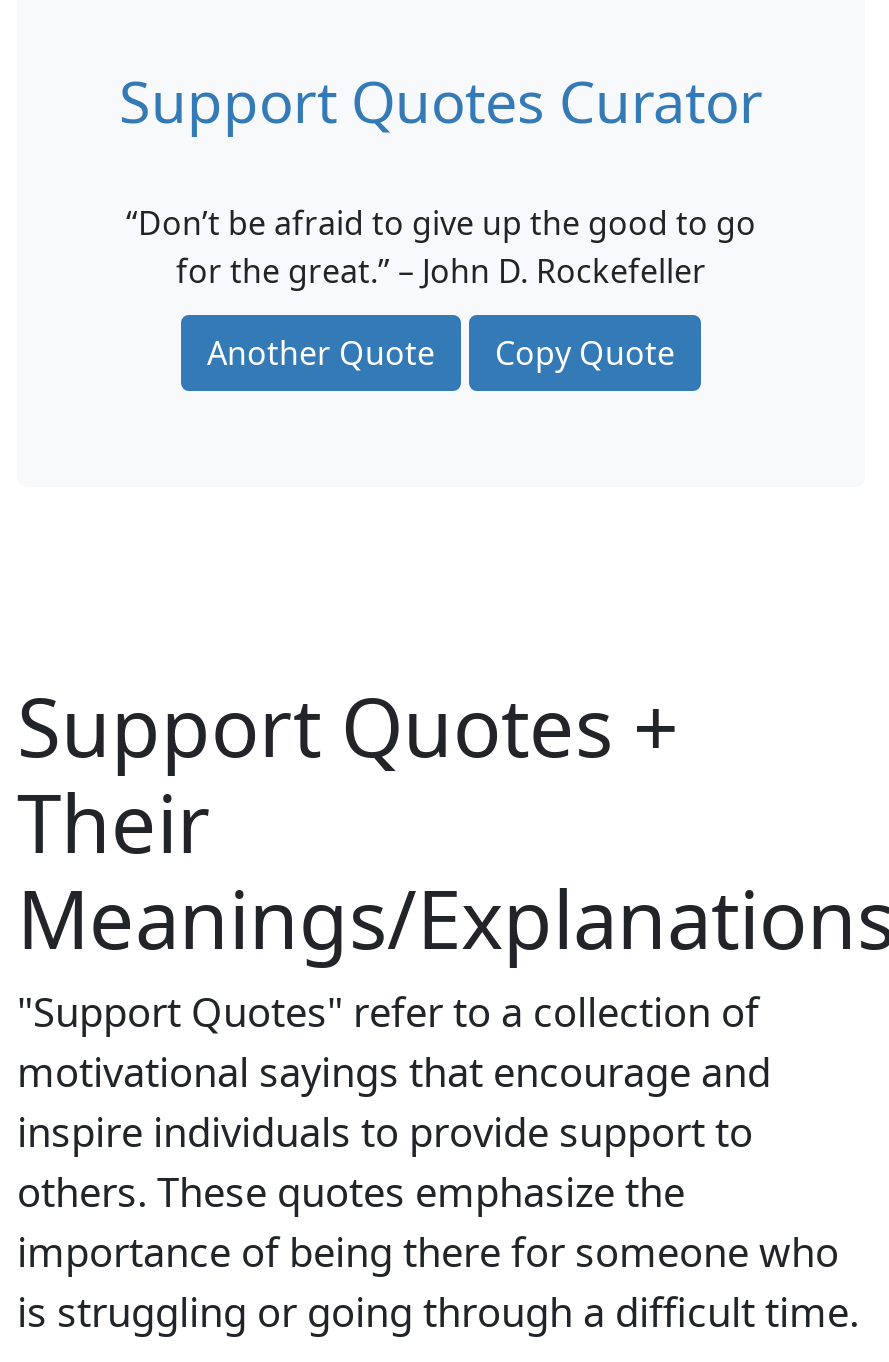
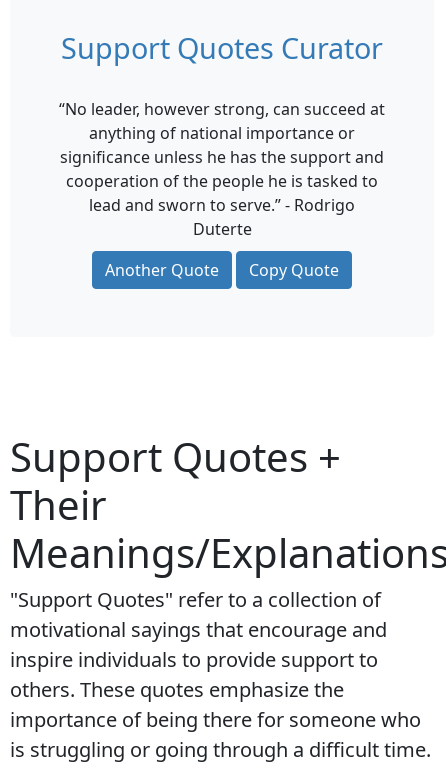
- “Don’t be afraid to give up the good to go
- for the great.” – John D. Rockefeller
+ “No leader, however strong, can succeed at
+ anything of national importance or
+ significance unless he has the support and
+ cooperation of the people he is tasked to
+ lead and sworn to serve.” - Rodrigo
+ Duterte
